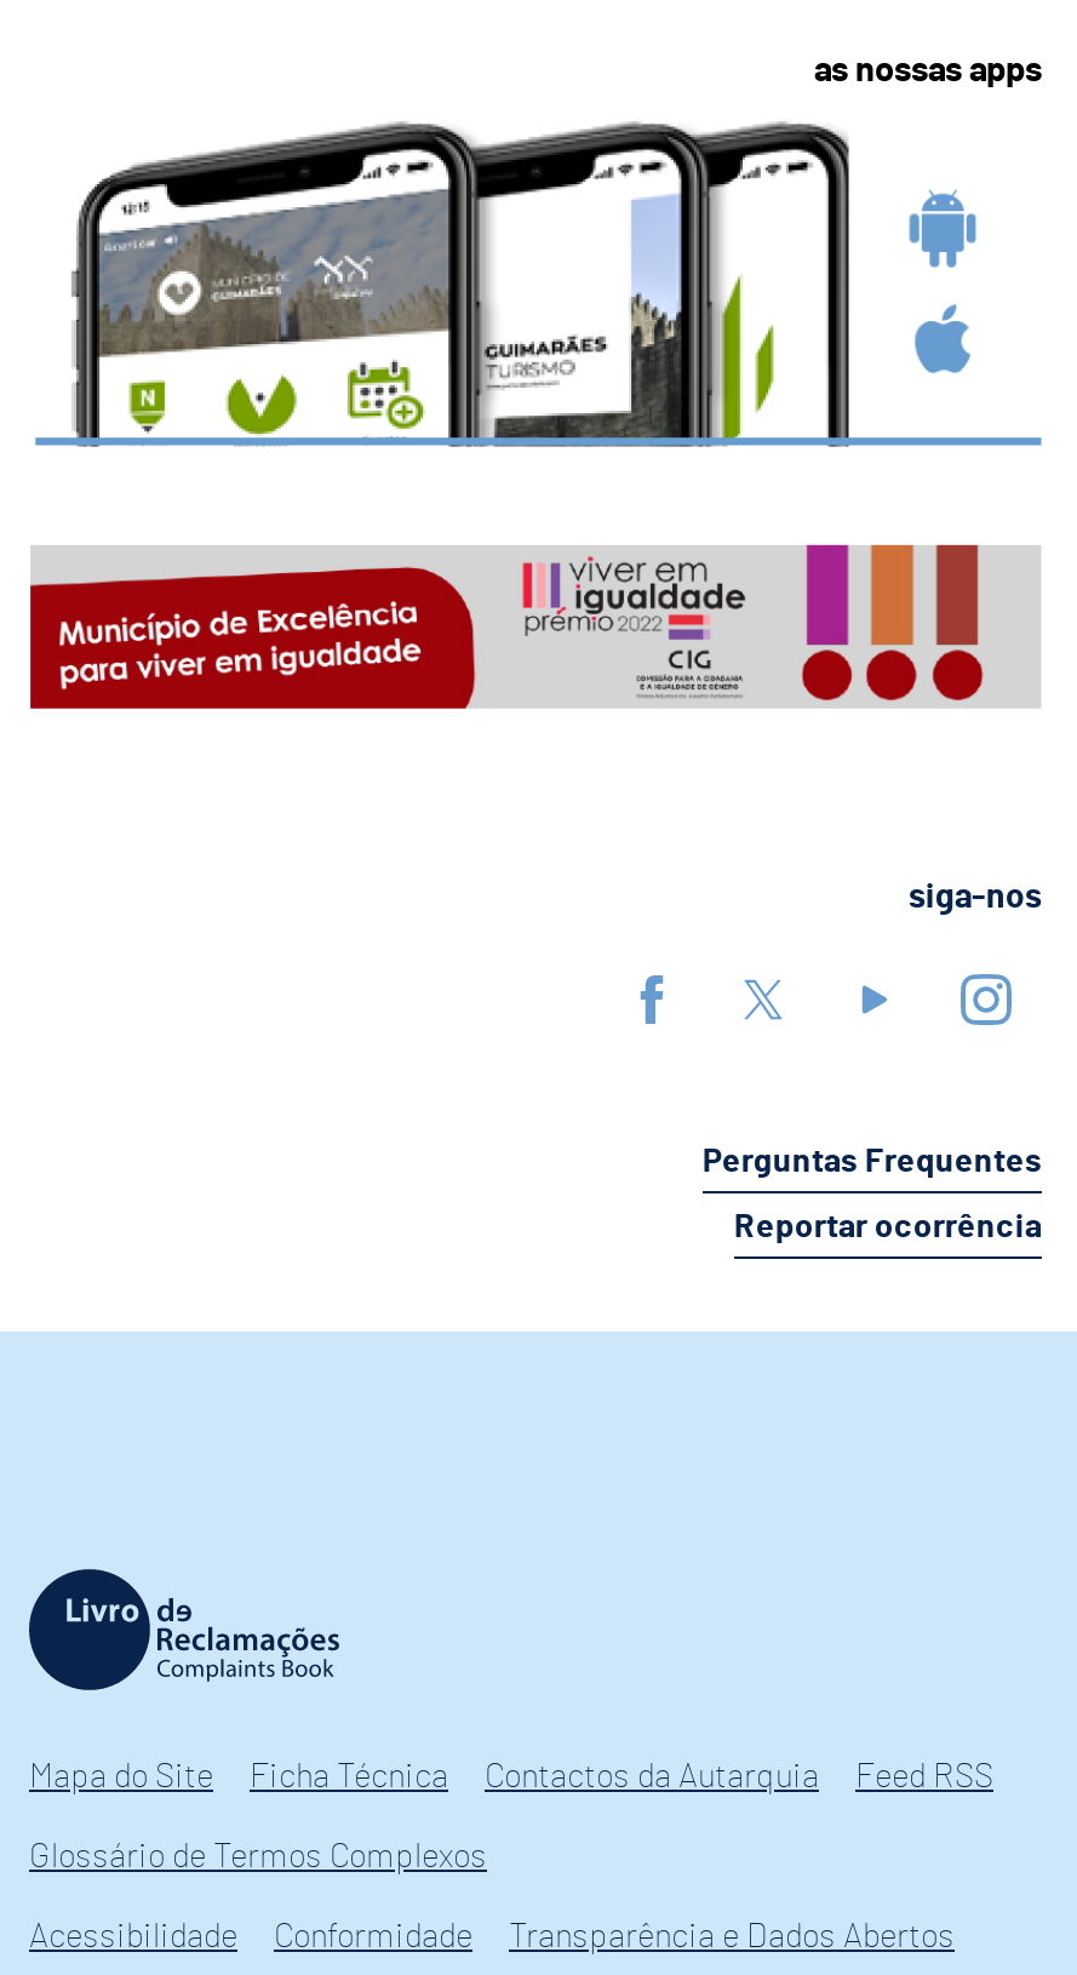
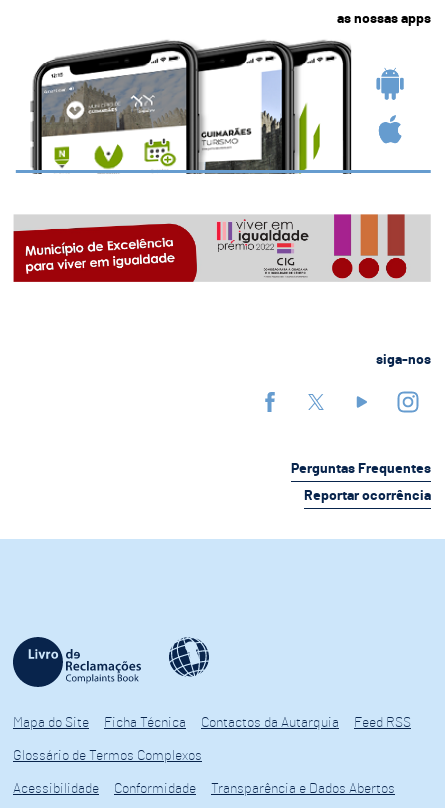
+ [image]
